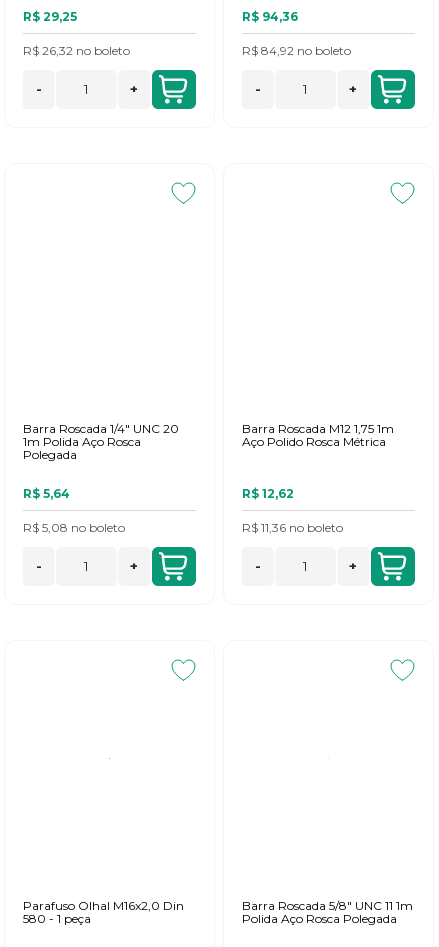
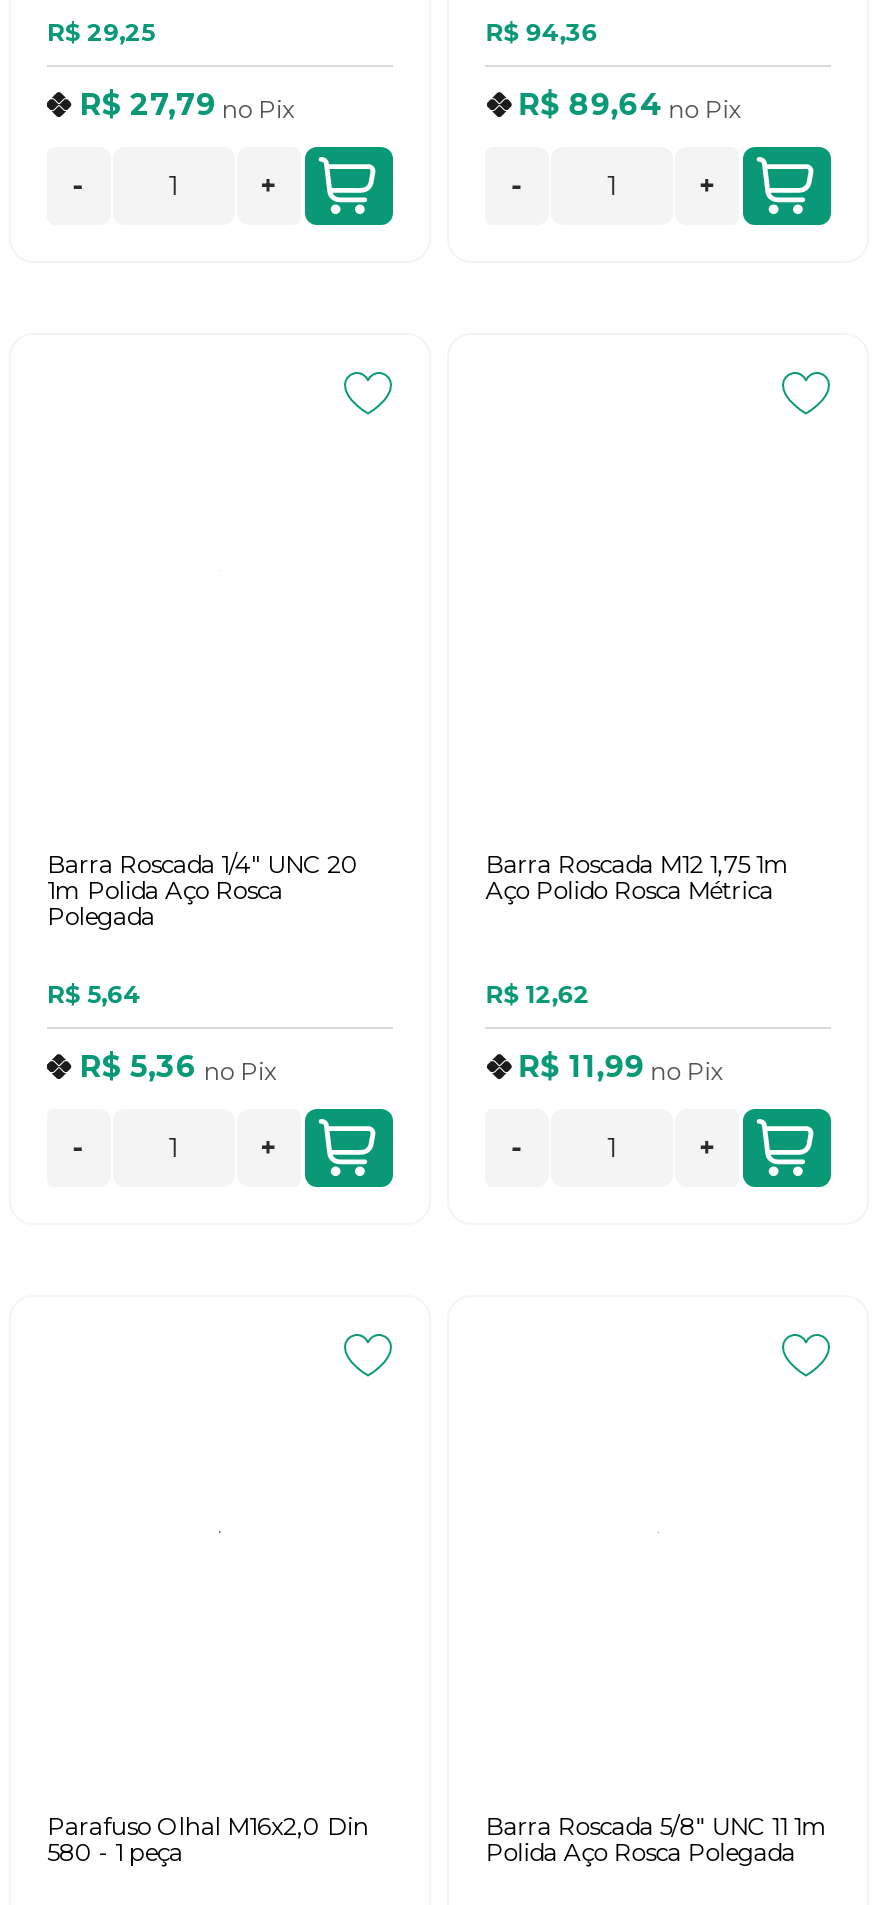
- R$ 26,32 no boleto
+ R$ 27,79 no Pix

- R$ 84,92 no boleto
+ R$ 89,64 no Pix

- R$ 5,08 no boleto
+ R$ 5,36 no Pix

- R$ 11,36 no boleto
+ R$ 11,99 no Pix
